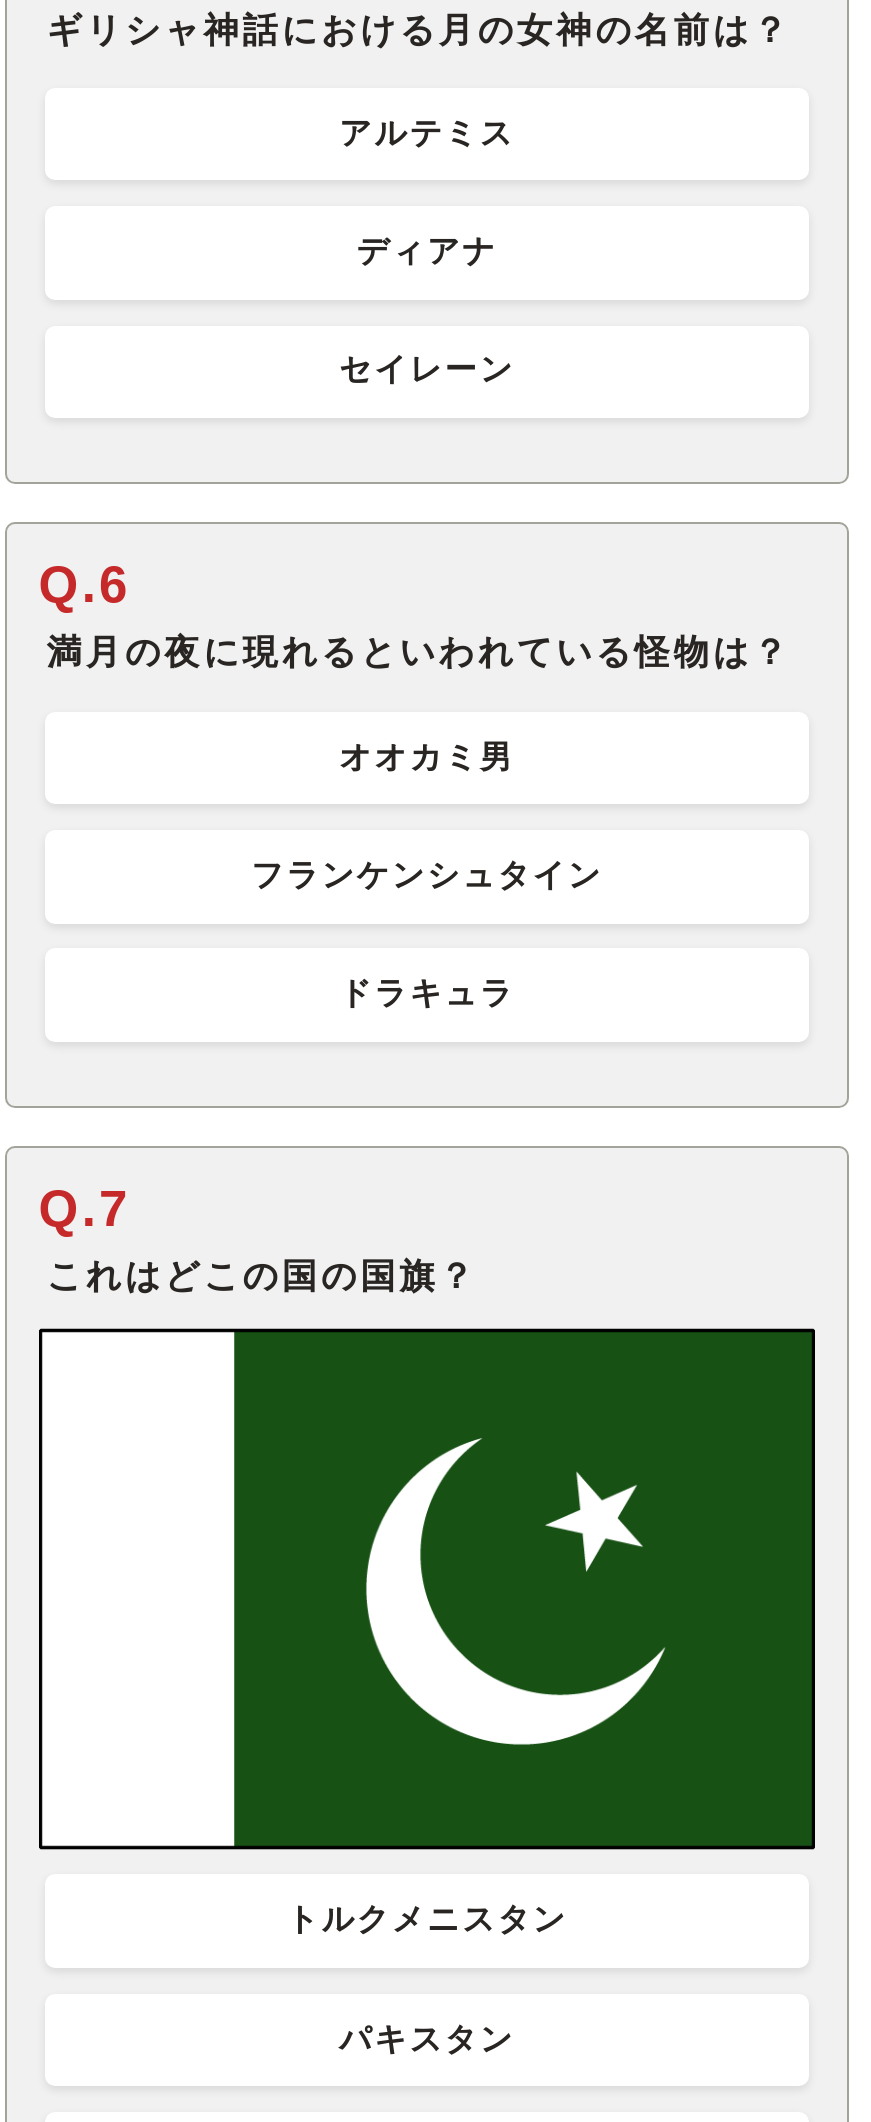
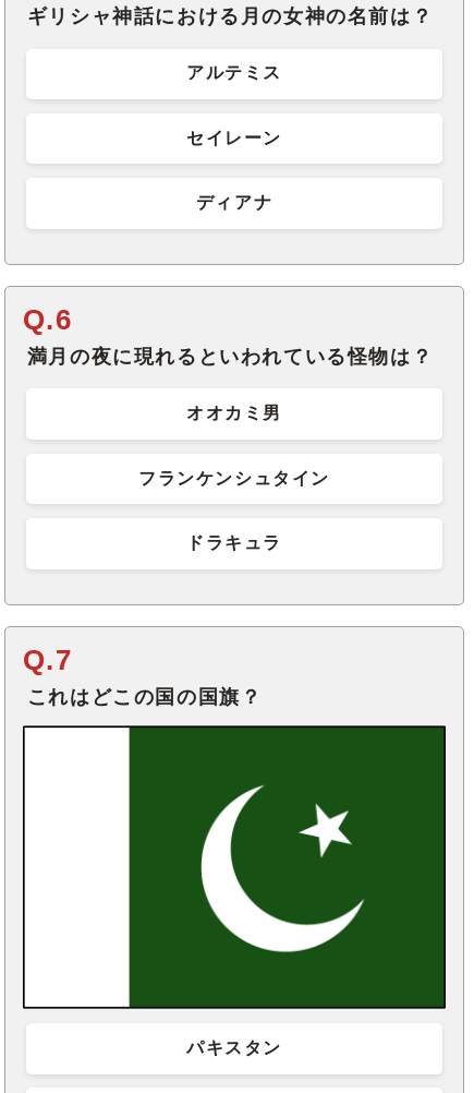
moved down: ディアナ

- トルクメニスタン
